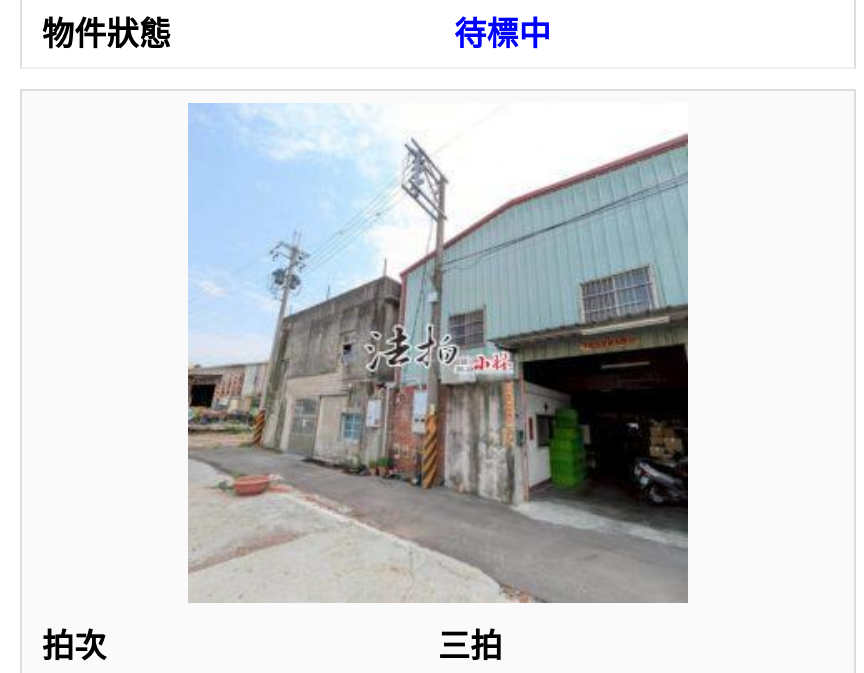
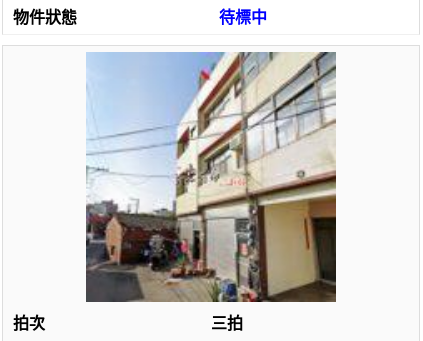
- [image]
+ [image]
